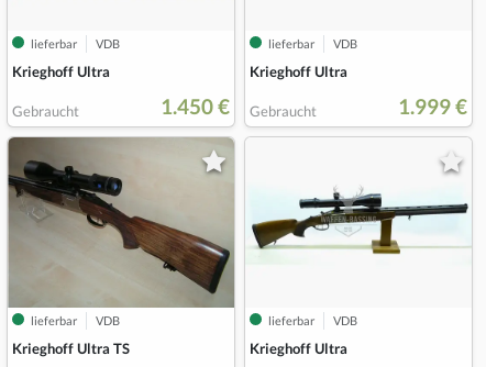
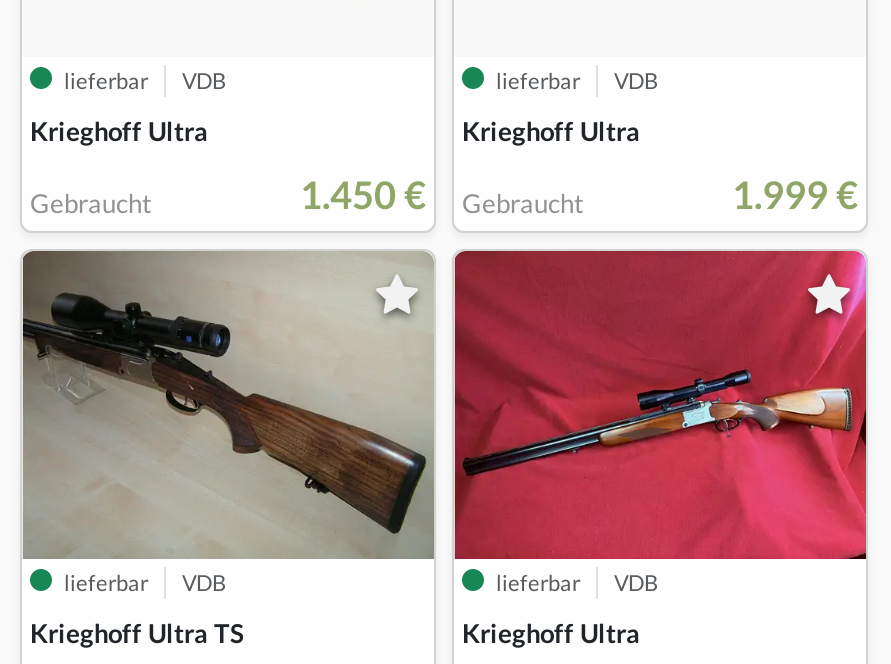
- [image]
+ [image]
